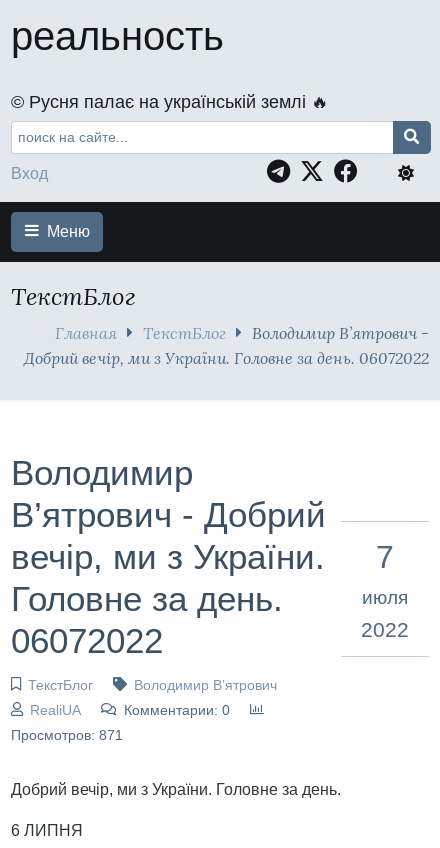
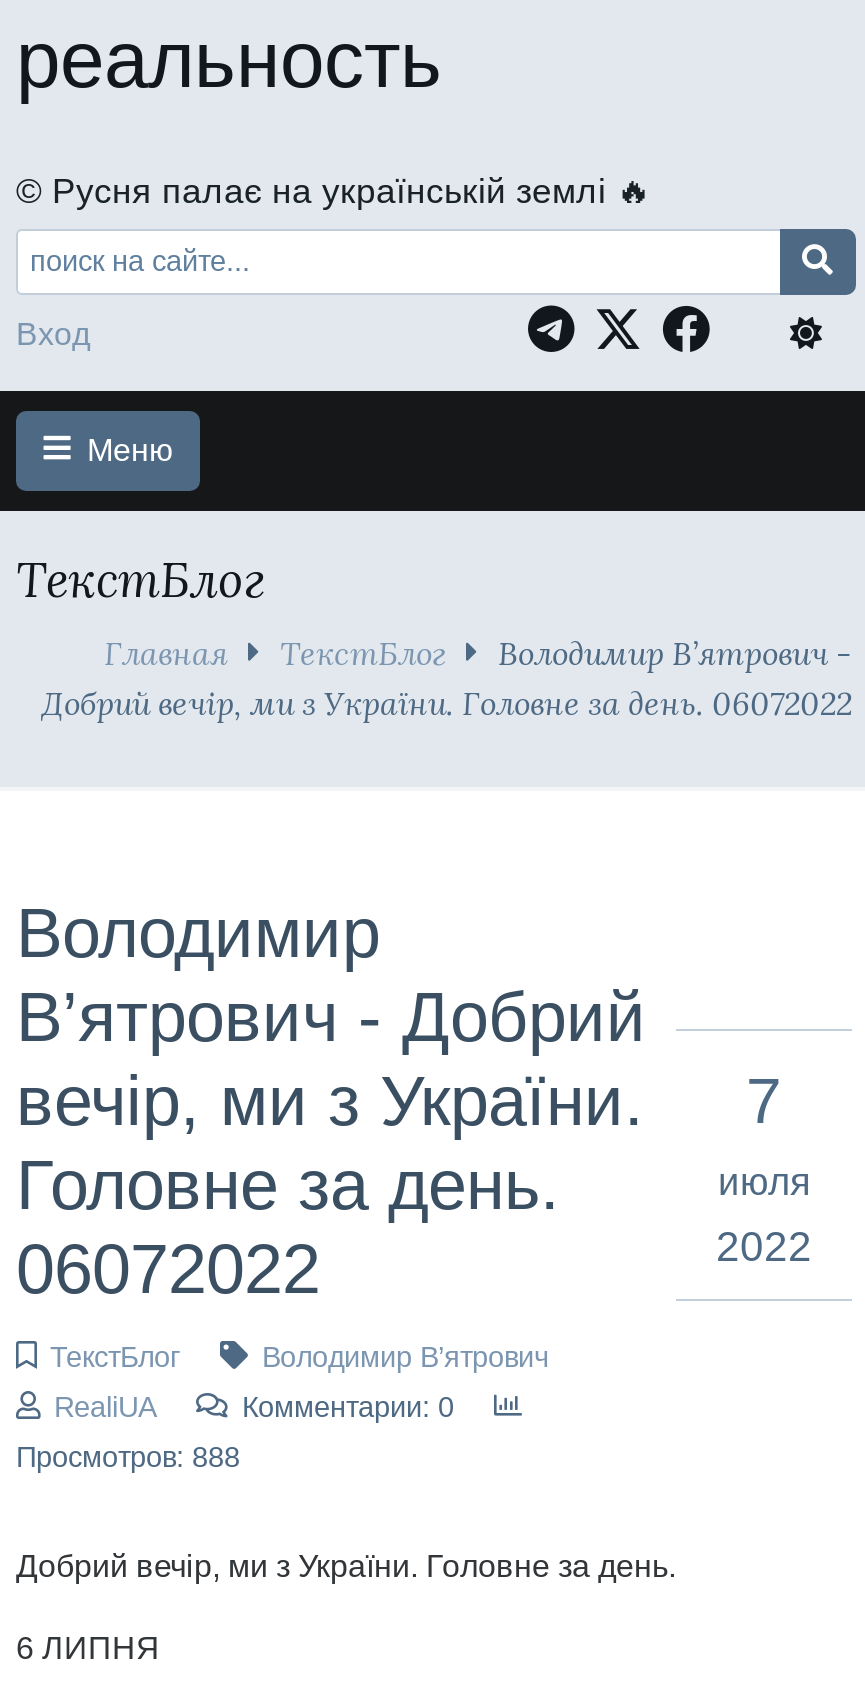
- Просмотров: 871
+ Просмотров: 888
